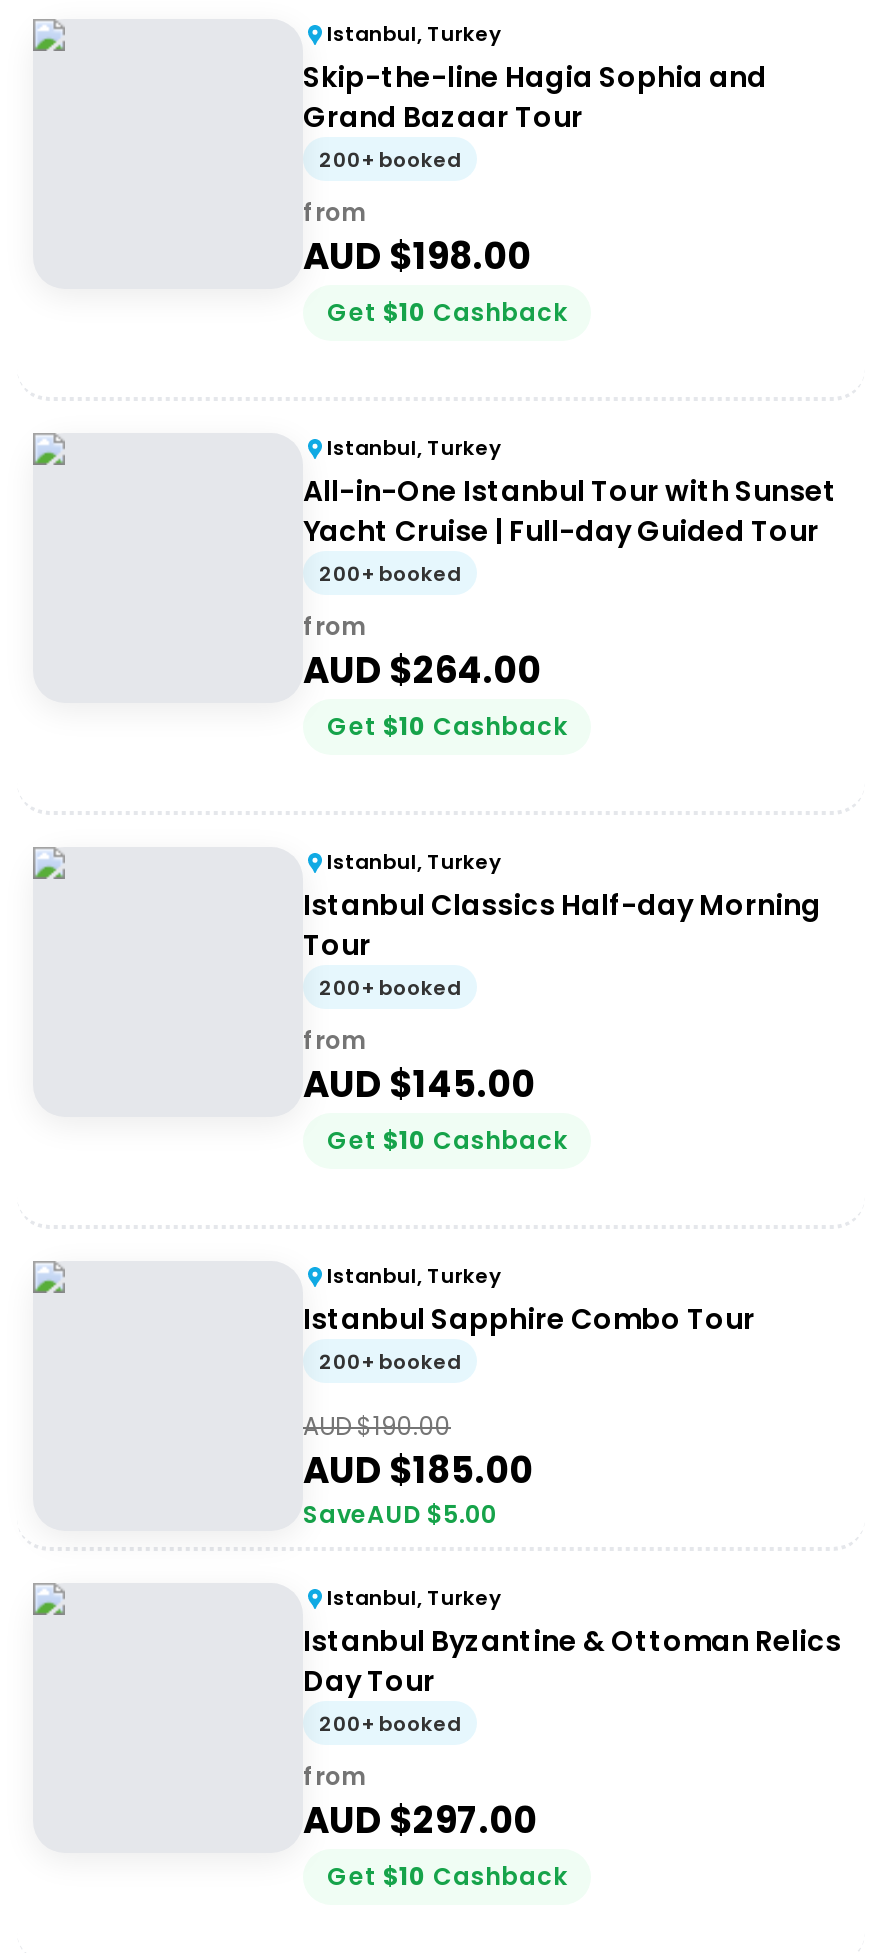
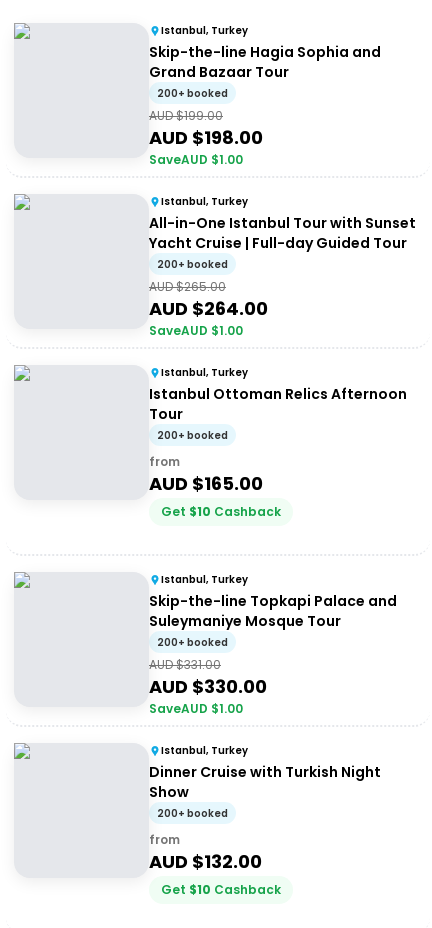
- from
+ AUD $199.00

- Get $10 Cashback
+ SaveAUD $1.00

- from
+ AUD $265.00

- Get $10 Cashback
+ SaveAUD $1.00

- Istanbul Classics Half-day Morning
+ Istanbul Ottoman Relics Afternoon

- AUD $145.00
+ AUD $165.00

- Istanbul Sapphire Combo Tour
+ Skip-the-line Topkapi Palace and
+ Suleymaniye Mosque Tour

- AUD $190.00
+ AUD $331.00

- AUD $185.00
+ AUD $330.00

- SaveAUD $5.00
+ SaveAUD $1.00

- Istanbul Byzantine & Ottoman Relics
- Day Tour
+ Dinner Cruise with Turkish Night
+ Show

- AUD $297.00
+ AUD $132.00
